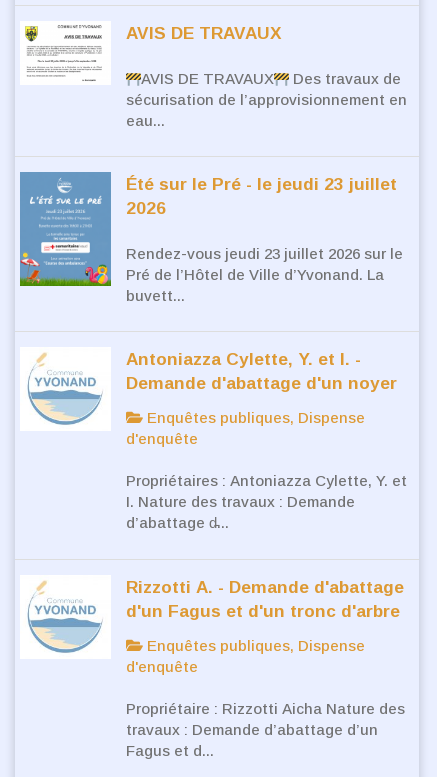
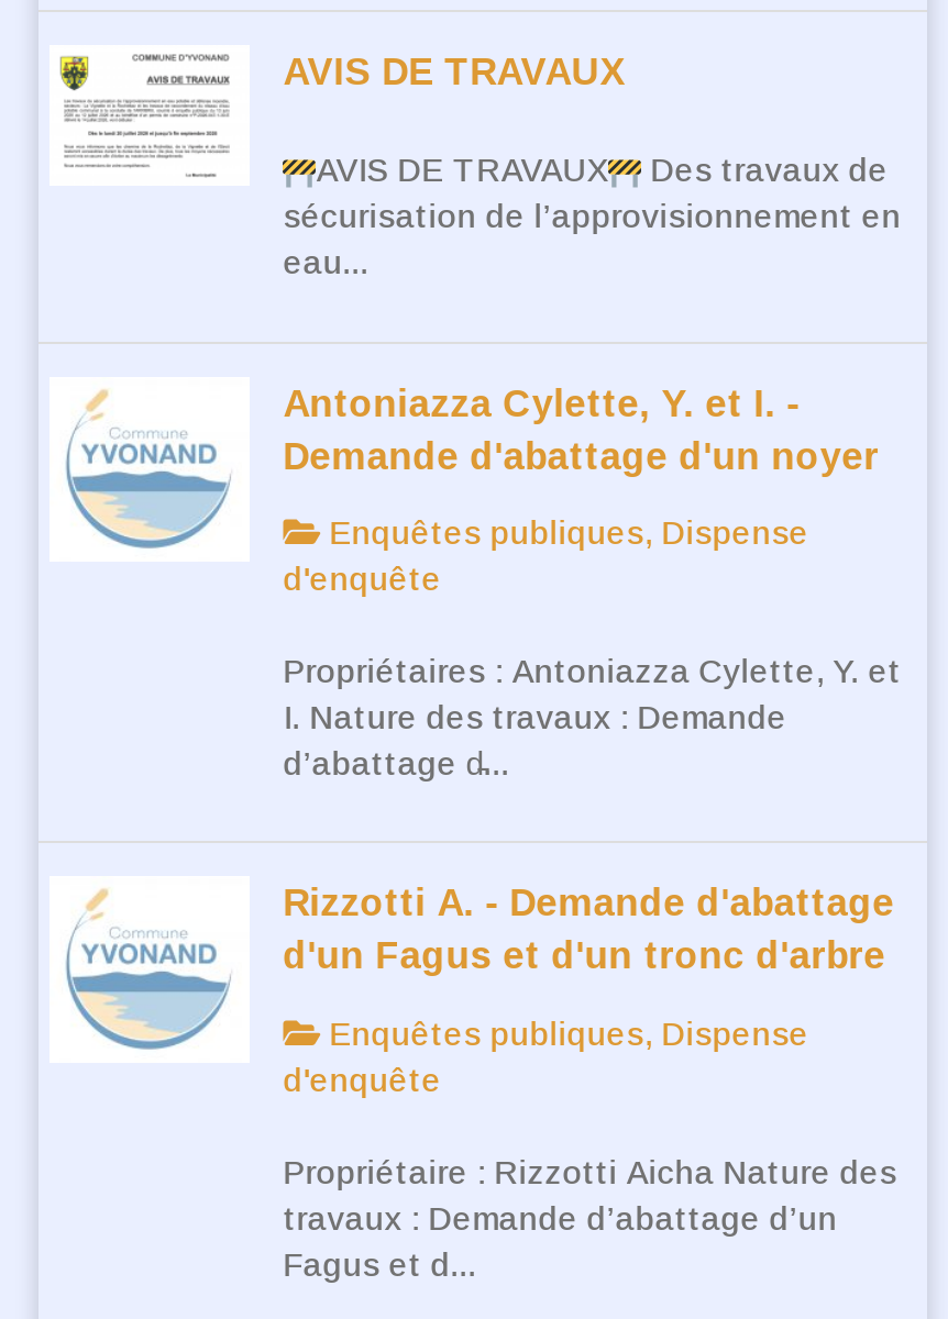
- [image]
- Été sur le Pré - le jeudi 23 juillet
- 2026
- Rendez-vous jeudi 23 juillet 2026 sur le
- Pré de l’Hôtel de Ville d’Yvonand. La
- buvett...
